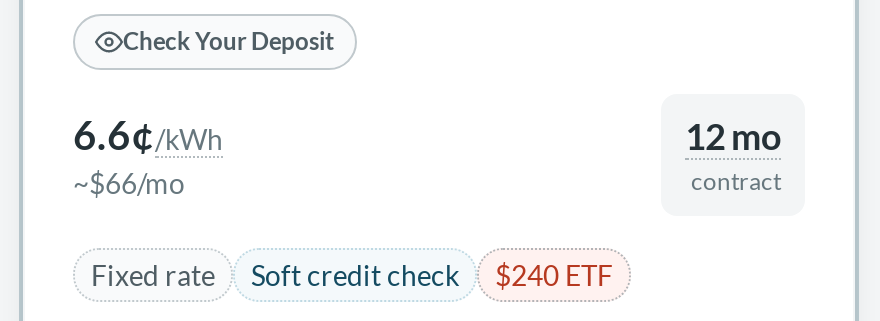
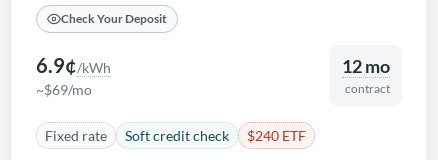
- 6.6¢/kWh
- ~$66/mo
+ 6.9¢/kWh
+ ~$69/mo
